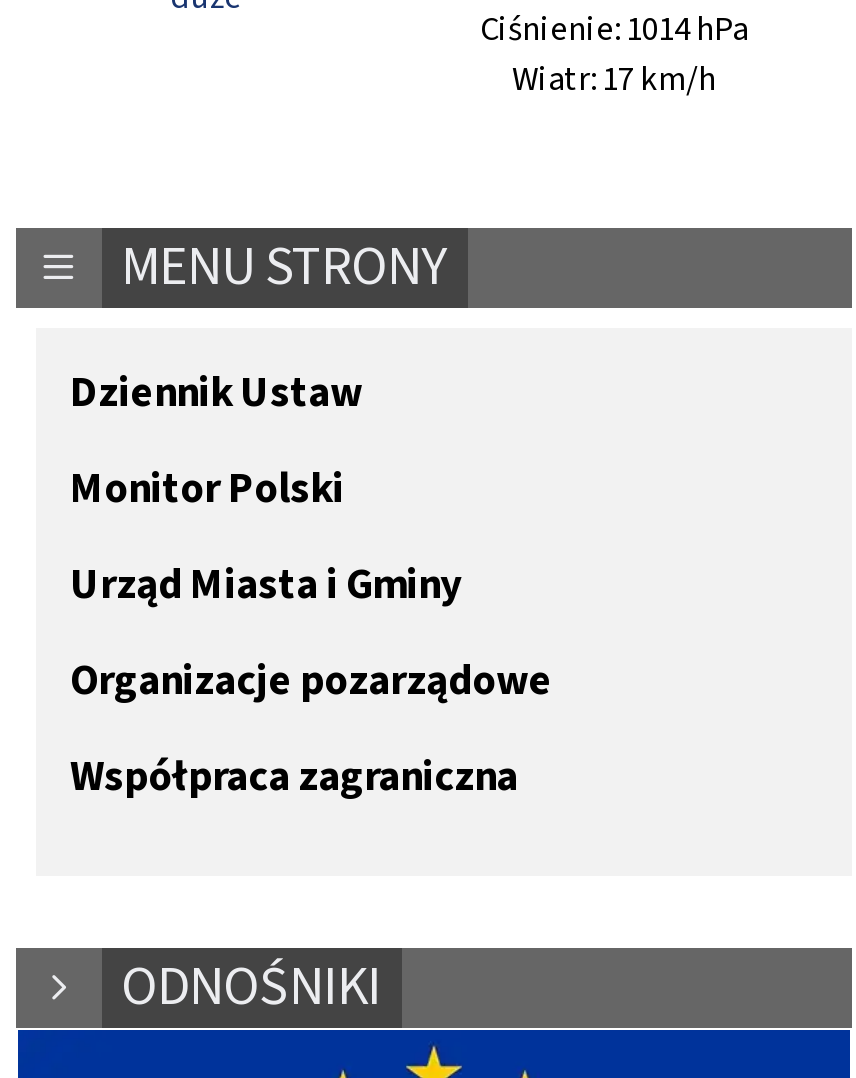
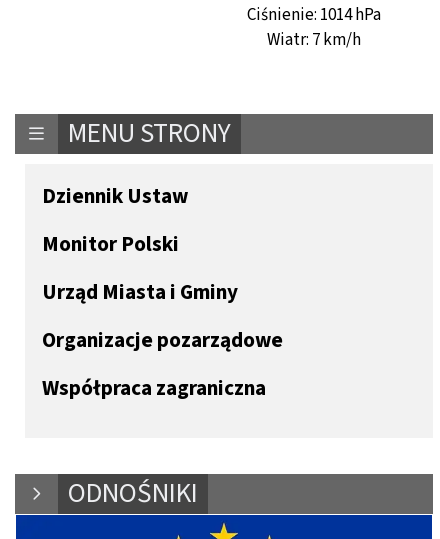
- Wiatr: 17 km/h
+ Wiatr: 7 km/h
